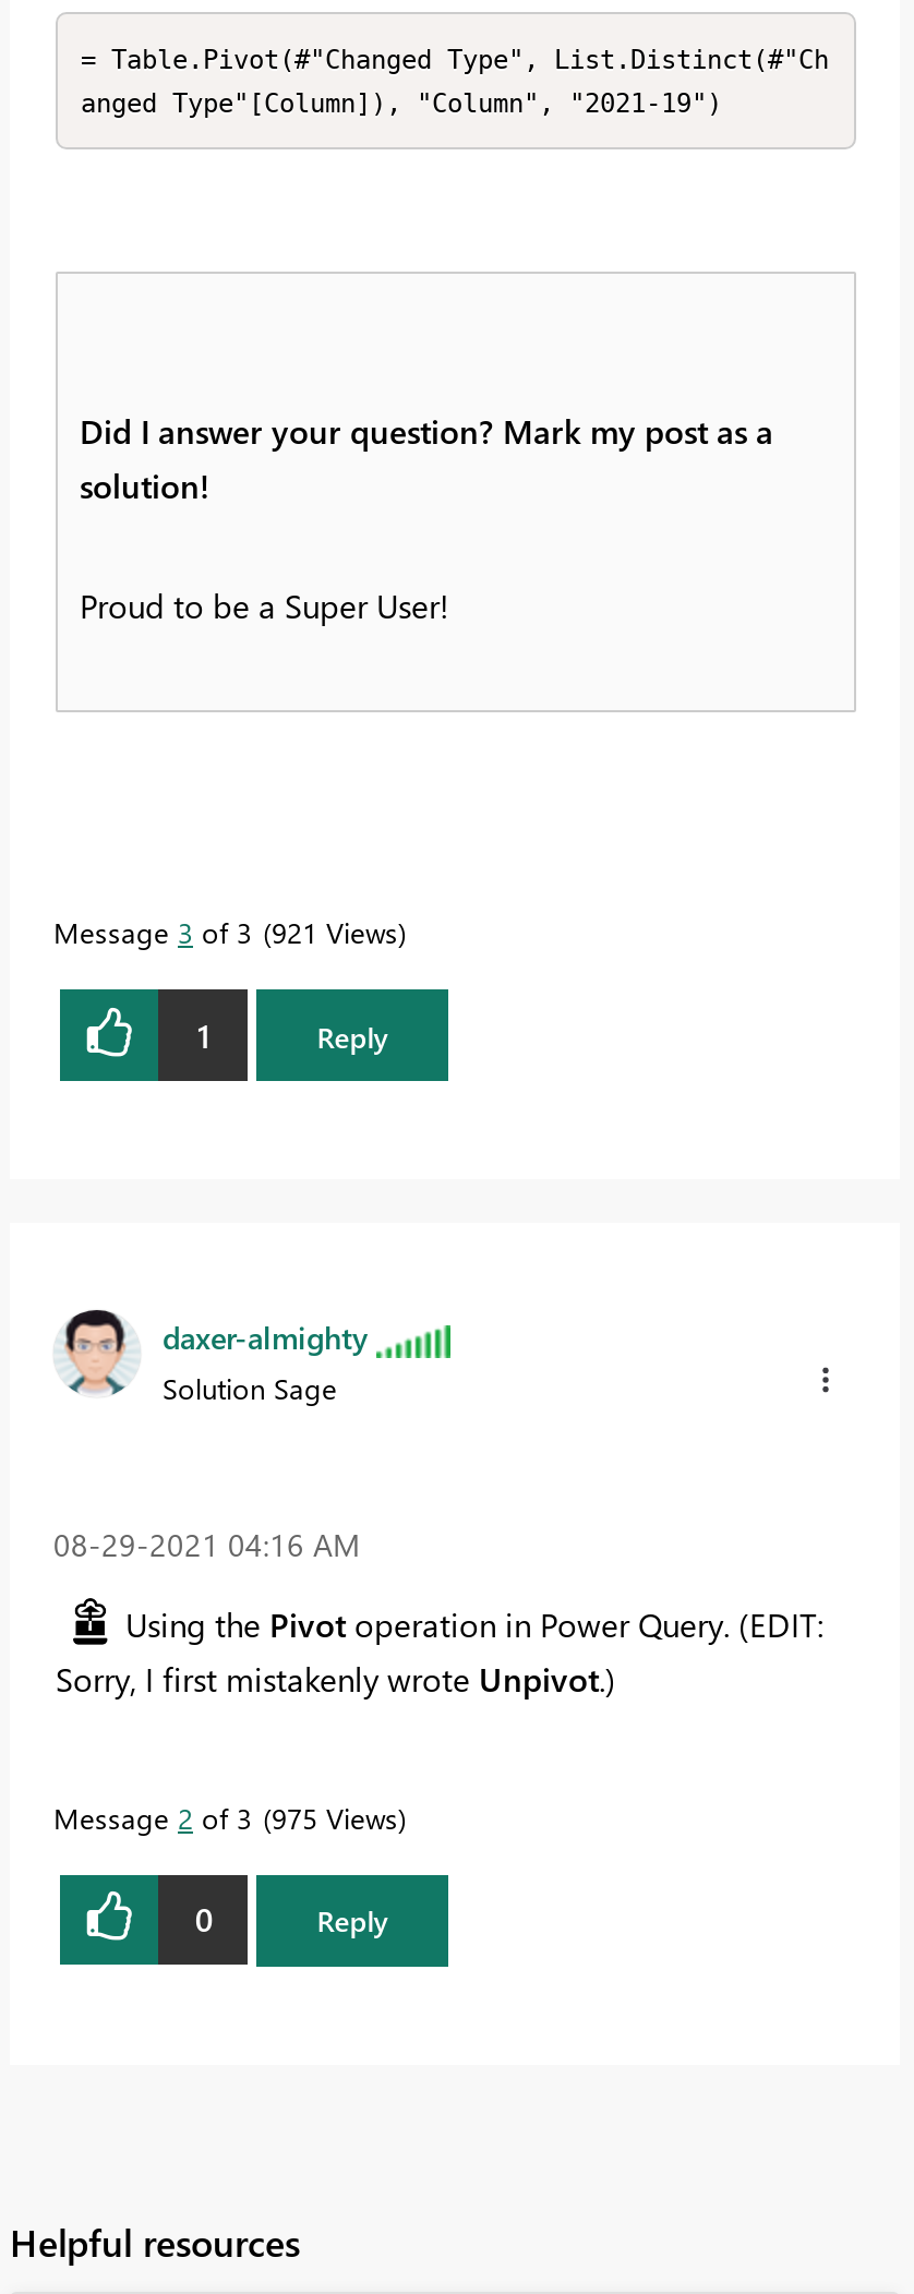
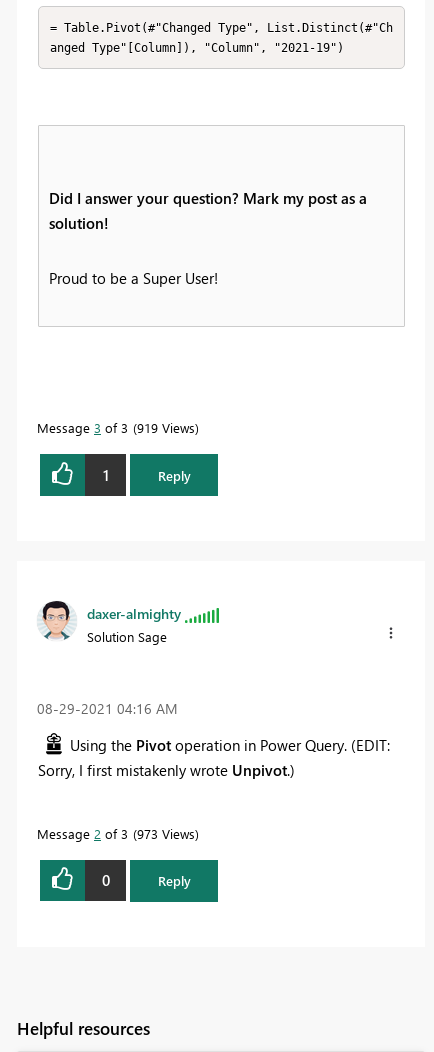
- Message 3 of 3 921 Views
+ Message 3 of 3 919 Views

- Message 2 of 3 975 Views
+ Message 2 of 3 973 Views
